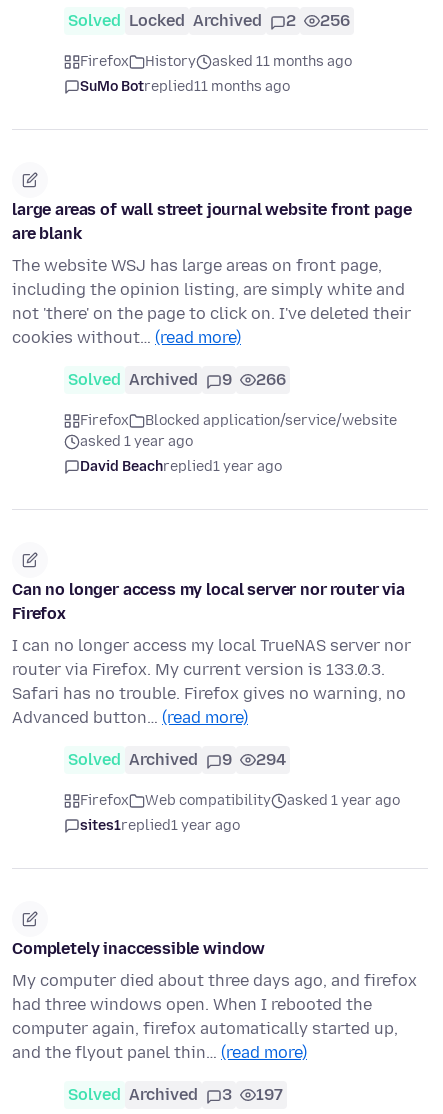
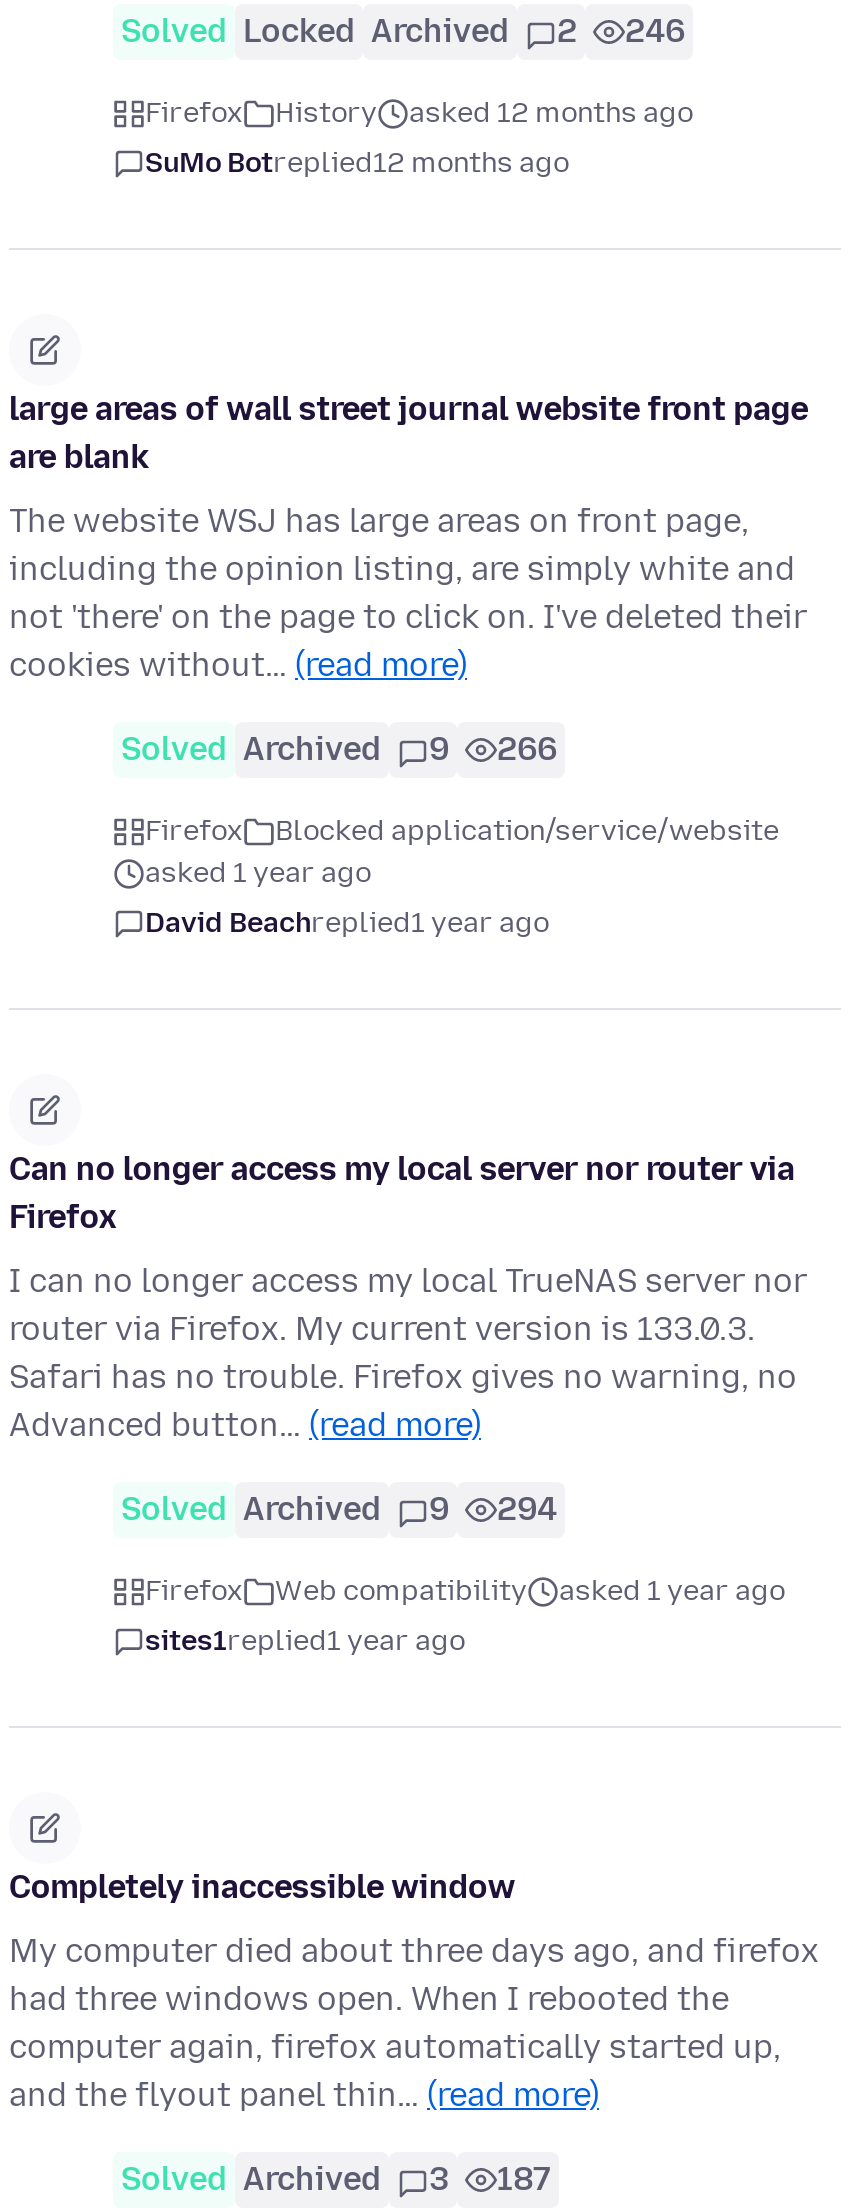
- Solved Locked Archived 2 256
+ Solved Locked Archived 2 246

- asked 11 months ago
+ asked 12 months ago

- SuMo Botreplied11 months ago
+ SuMo Botreplied12 months ago

- Solved Archived 3 197
+ Solved Archived 3 187
